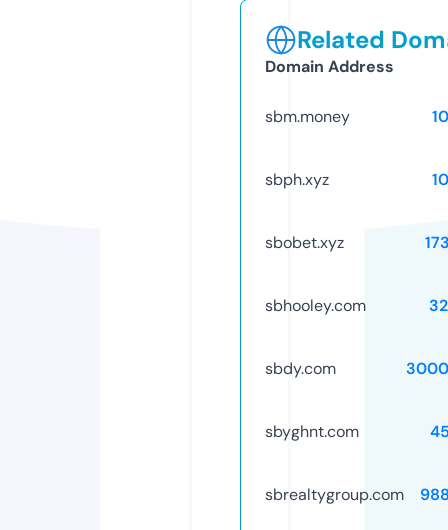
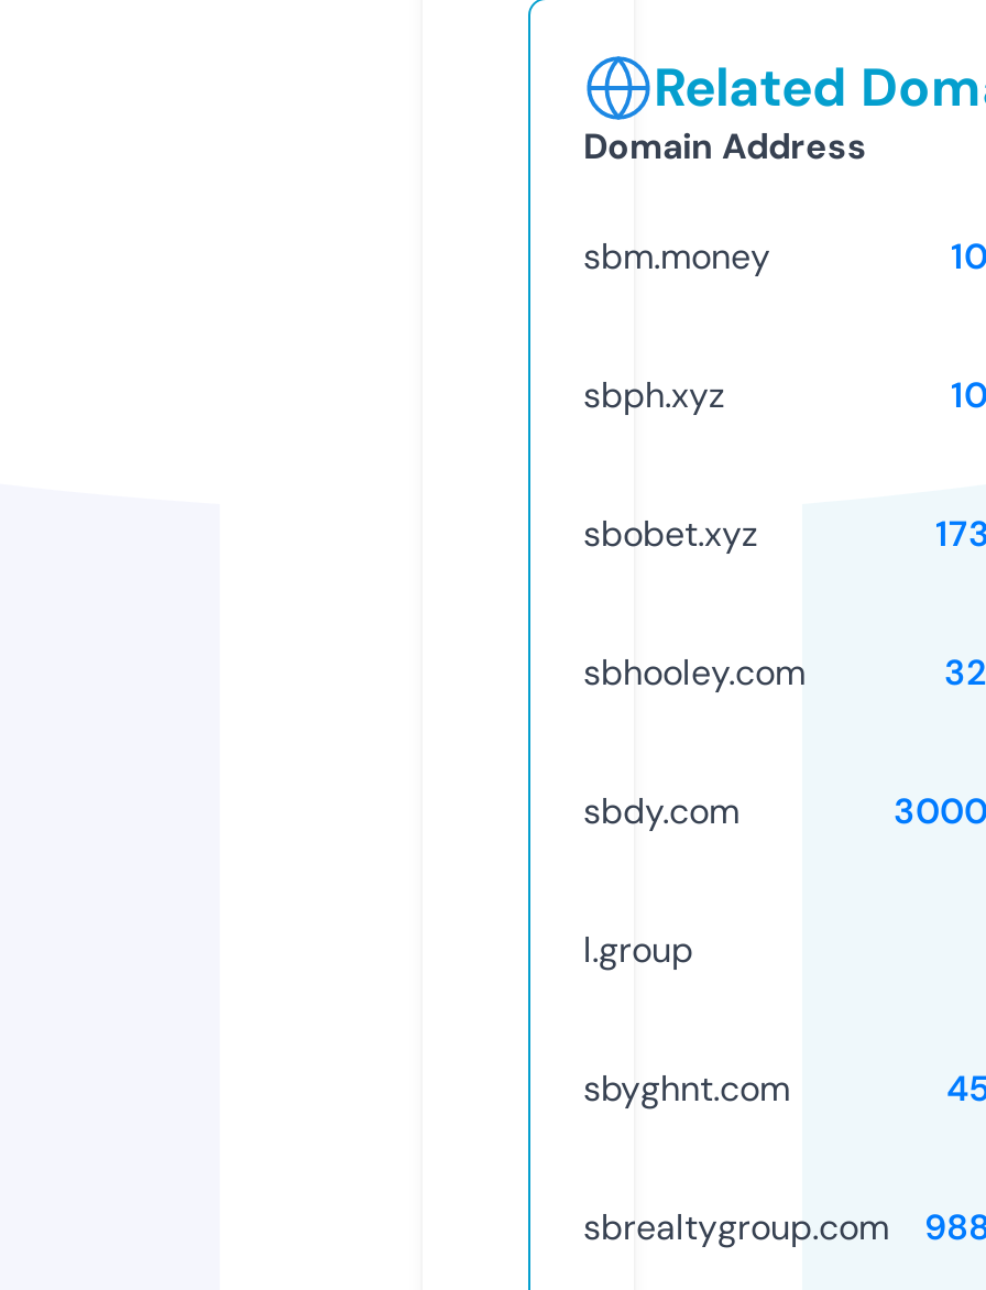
+ l.group
